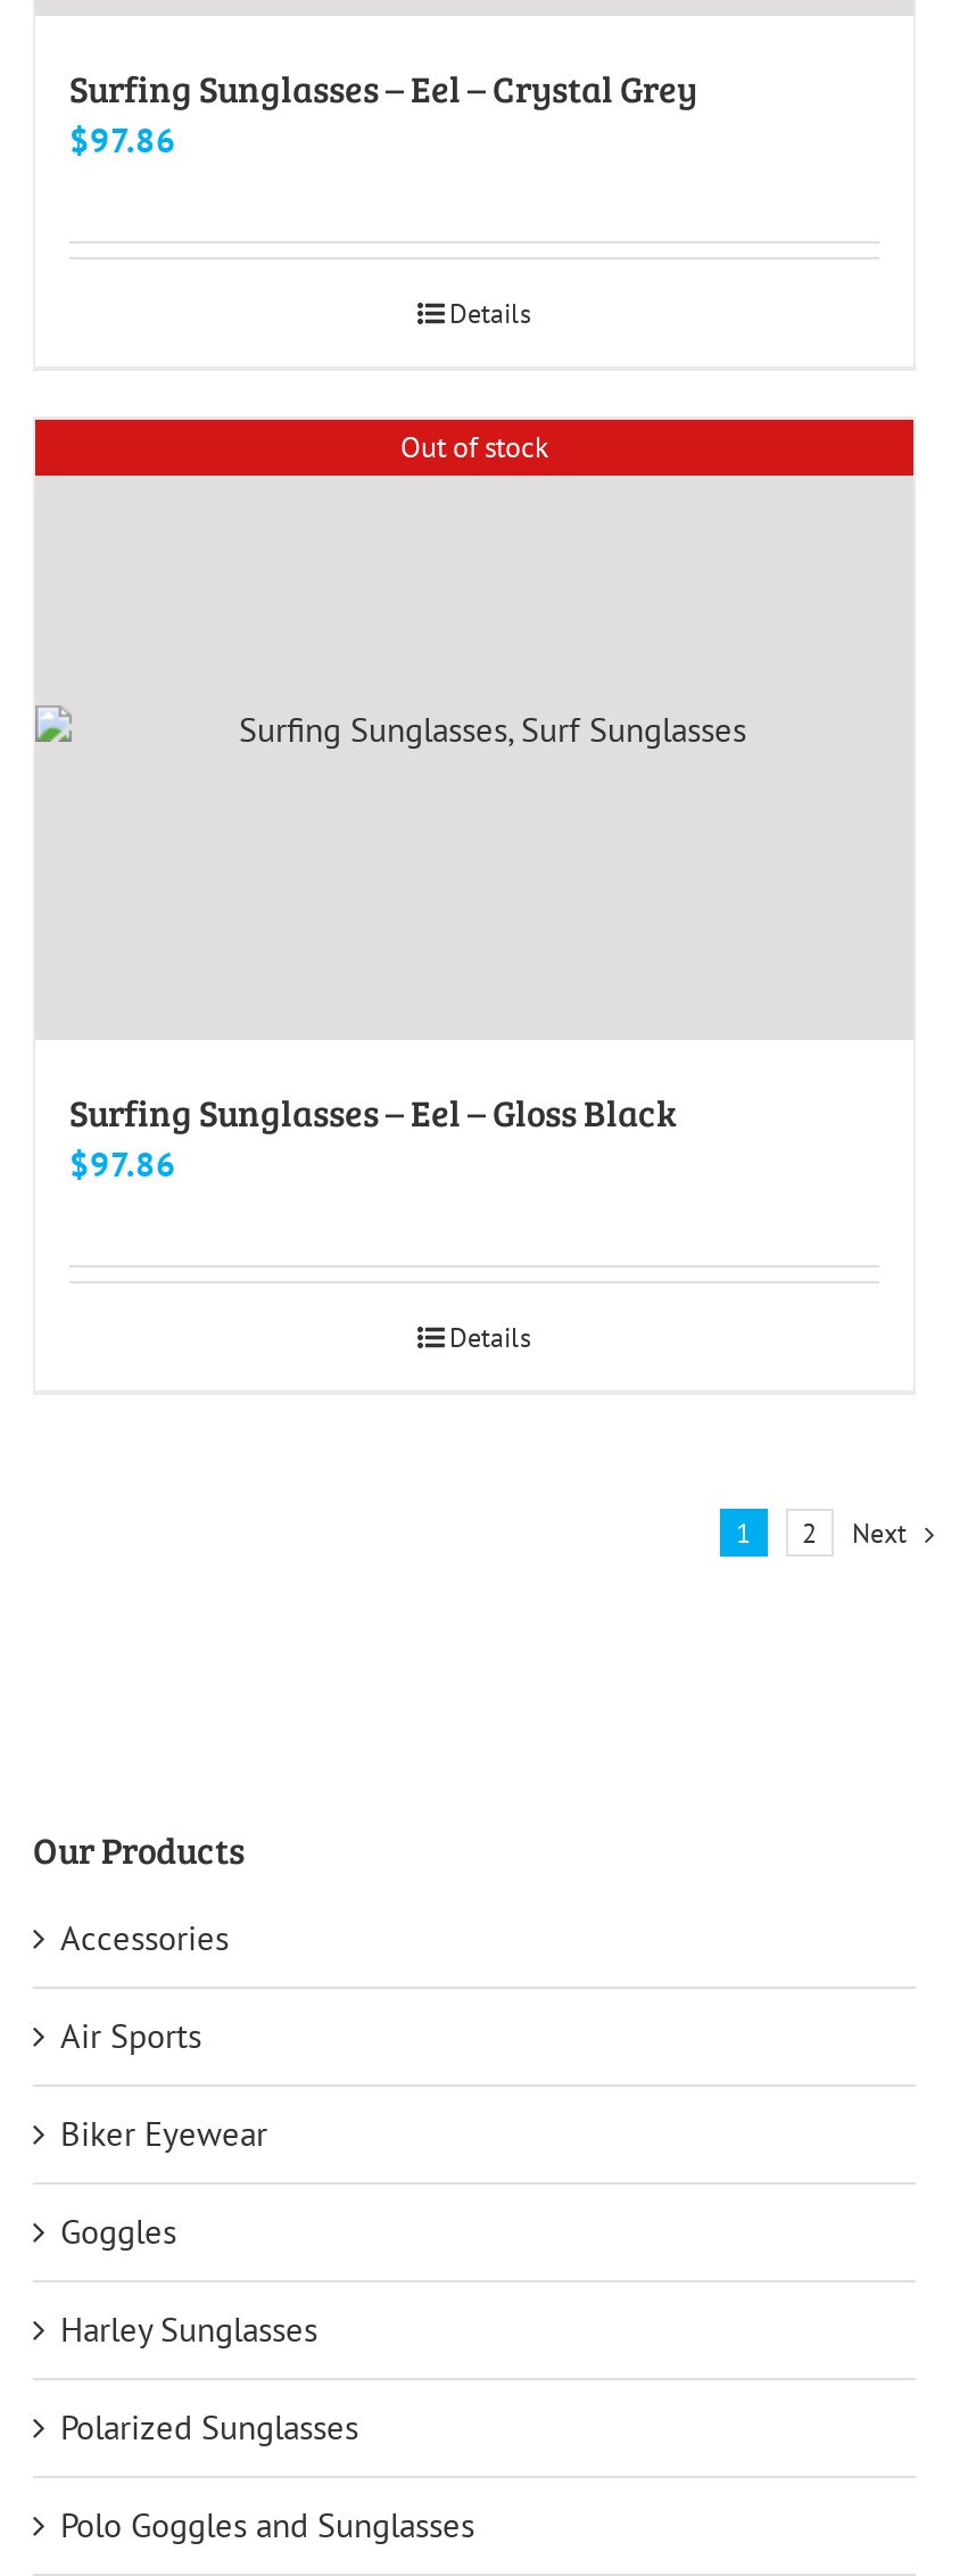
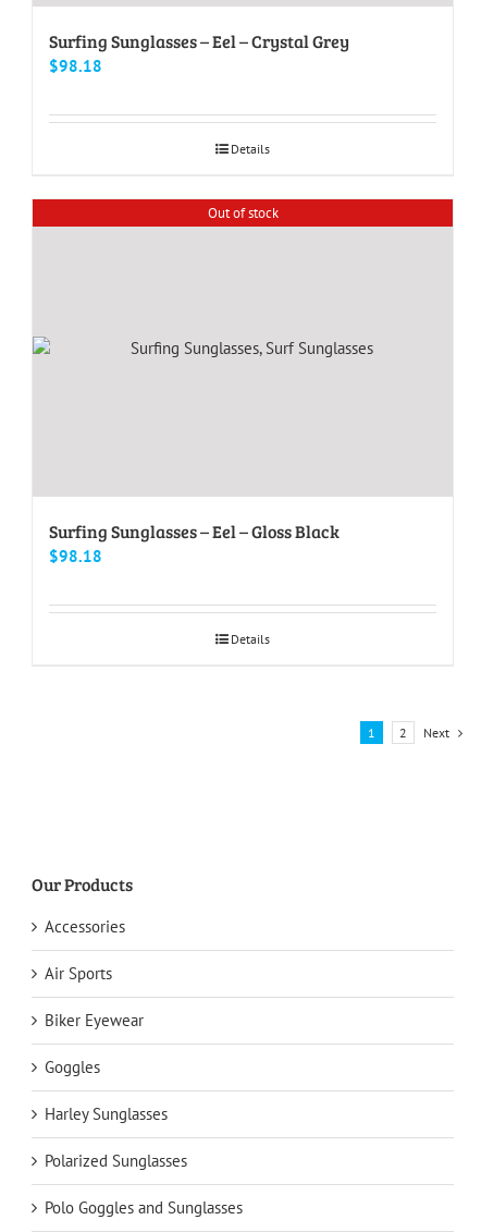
- $97.86
+ $98.18

- $97.86
+ $98.18
